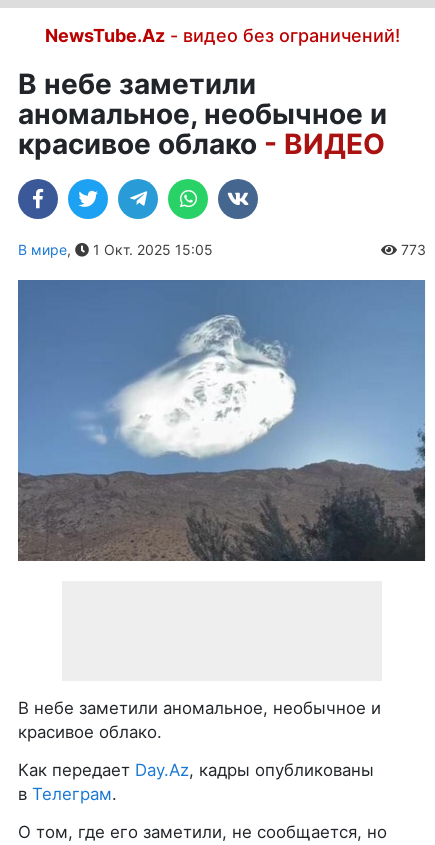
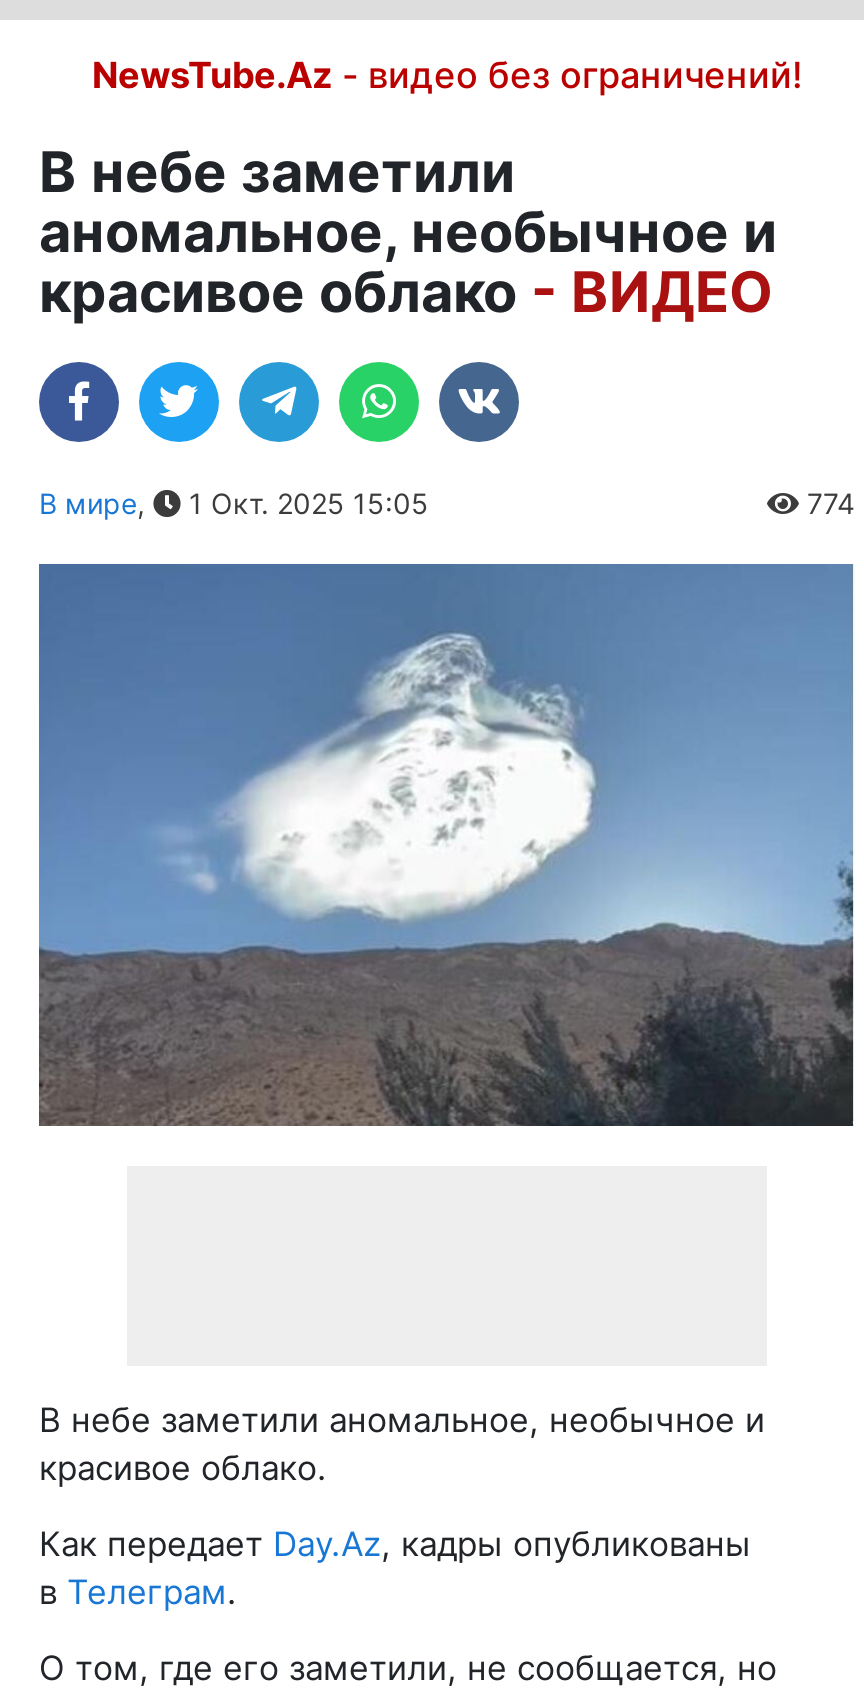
- 773
+ 774
